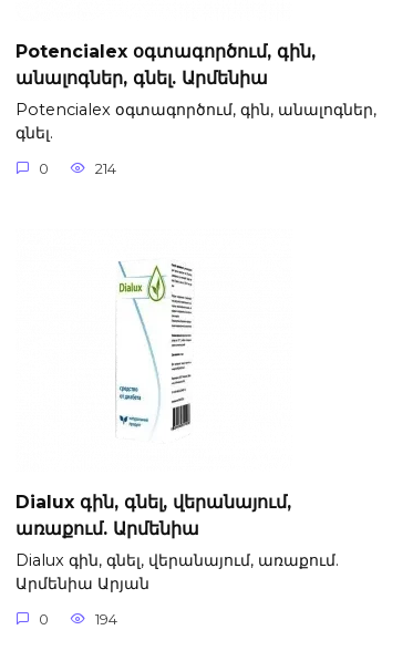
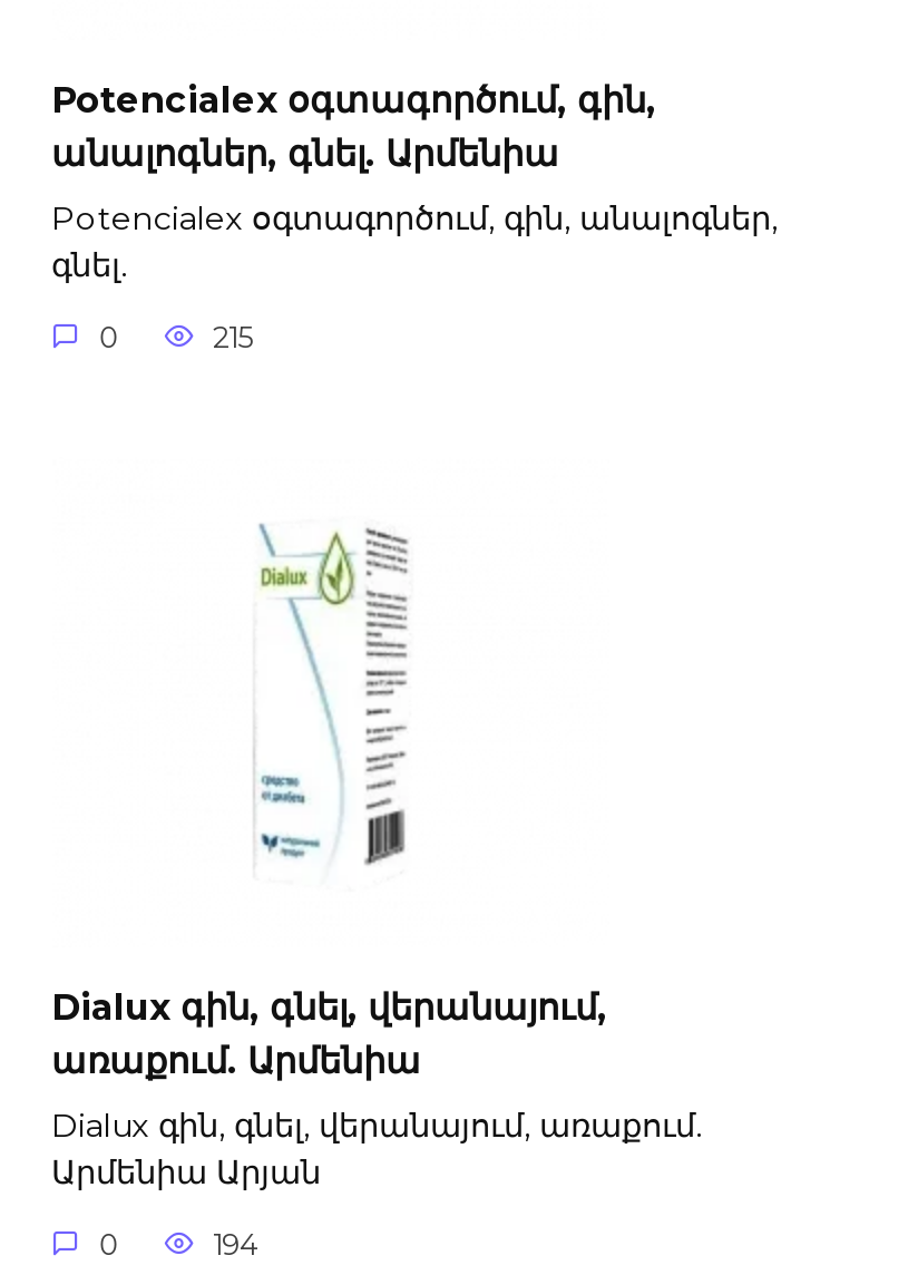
- 214
+ 215
